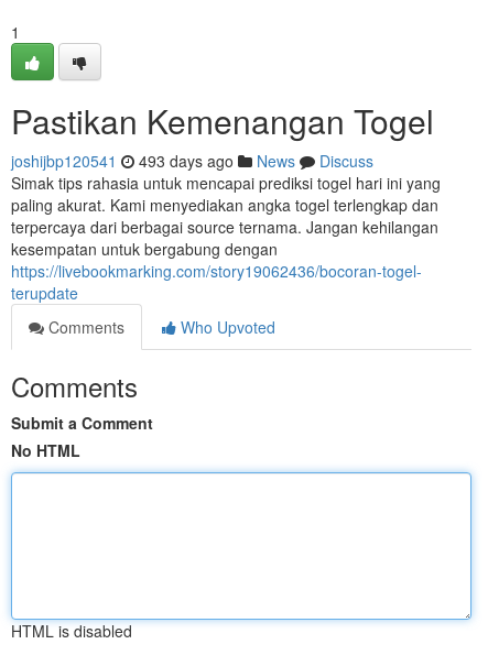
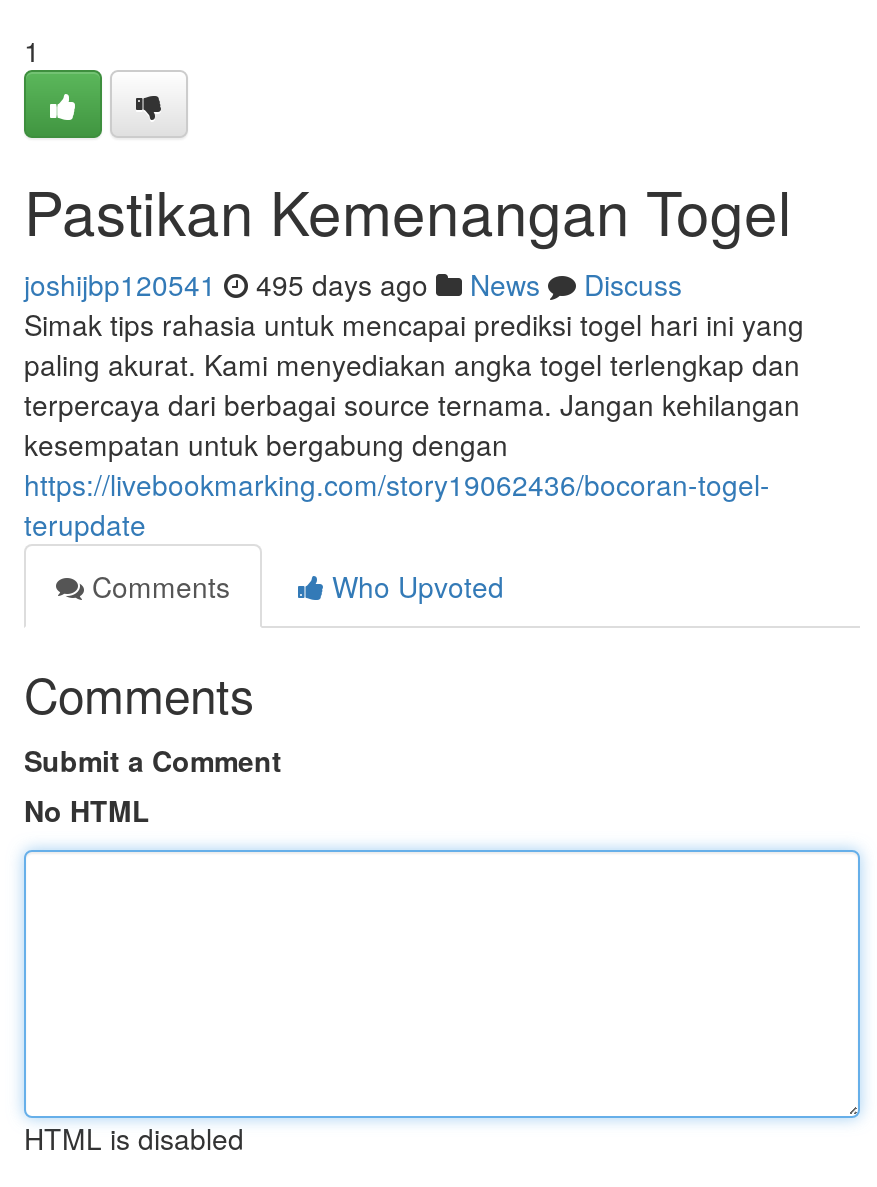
- joshijbp120541 493 days ago News Discuss
+ joshijbp120541 495 days ago News Discuss
